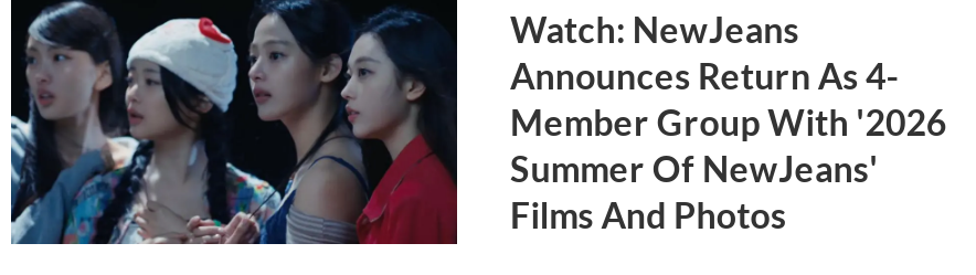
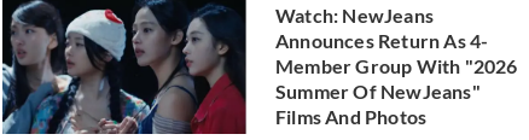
- Member Group With '2026
+ Member Group With "2026

- Summer Of NewJeans'
+ Summer Of NewJeans"
